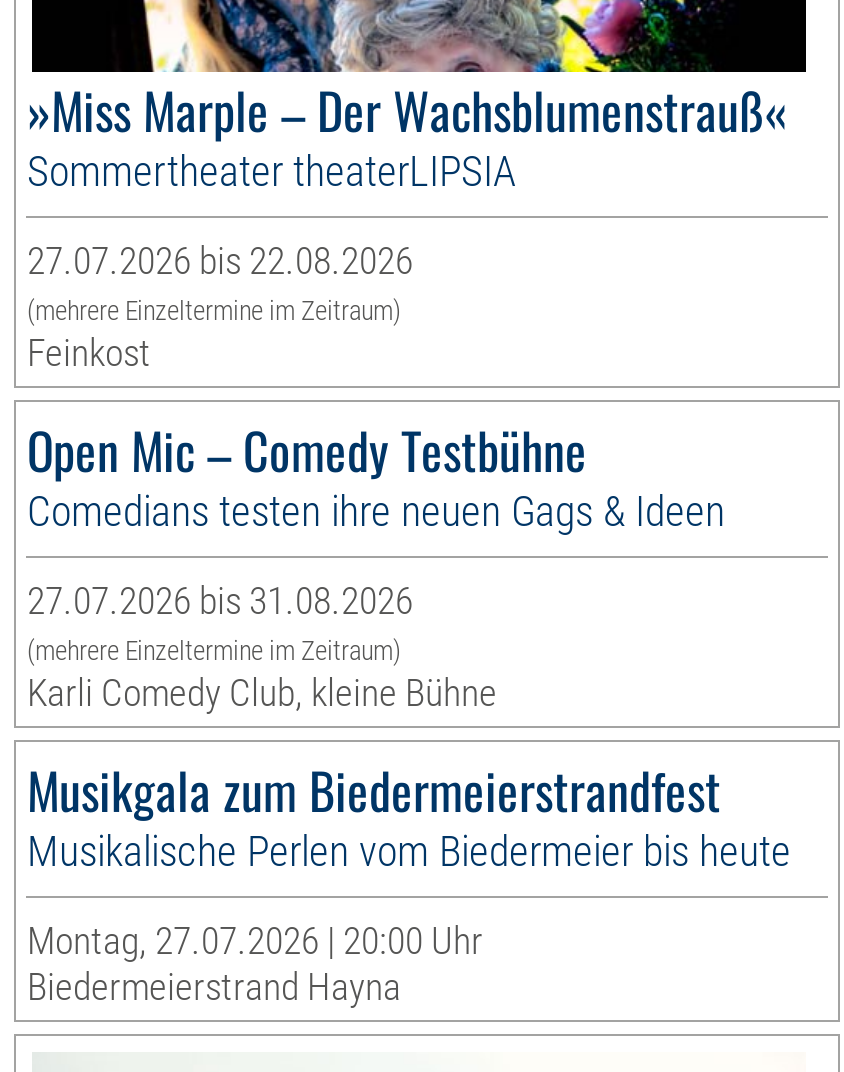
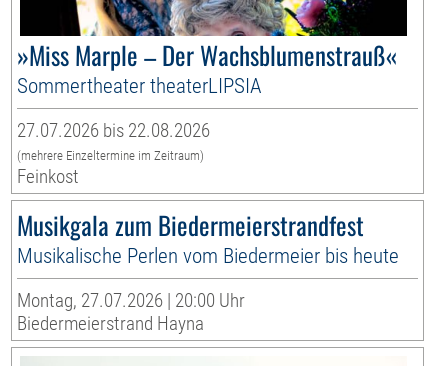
- Open Mic – Comedy Testbühne
- Comedians testen ihre neuen Gags & Ideen
- 27.07.2026 bis 31.08.2026
- (mehrere Einzeltermine im Zeitraum)
- Karli Comedy Club, kleine Bühne
